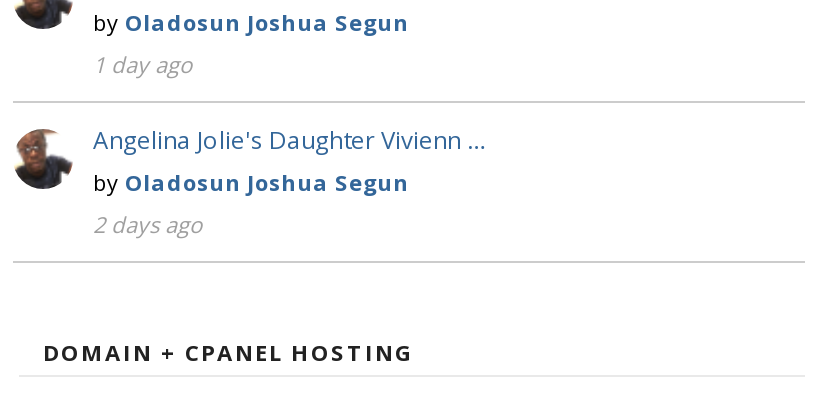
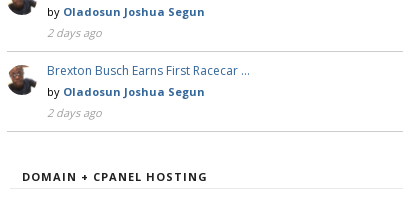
- 1 day ago
+ 2 days ago

- Angelina Jolie's Daughter Vivienn …
+ Brexton Busch Earns First Racecar …
